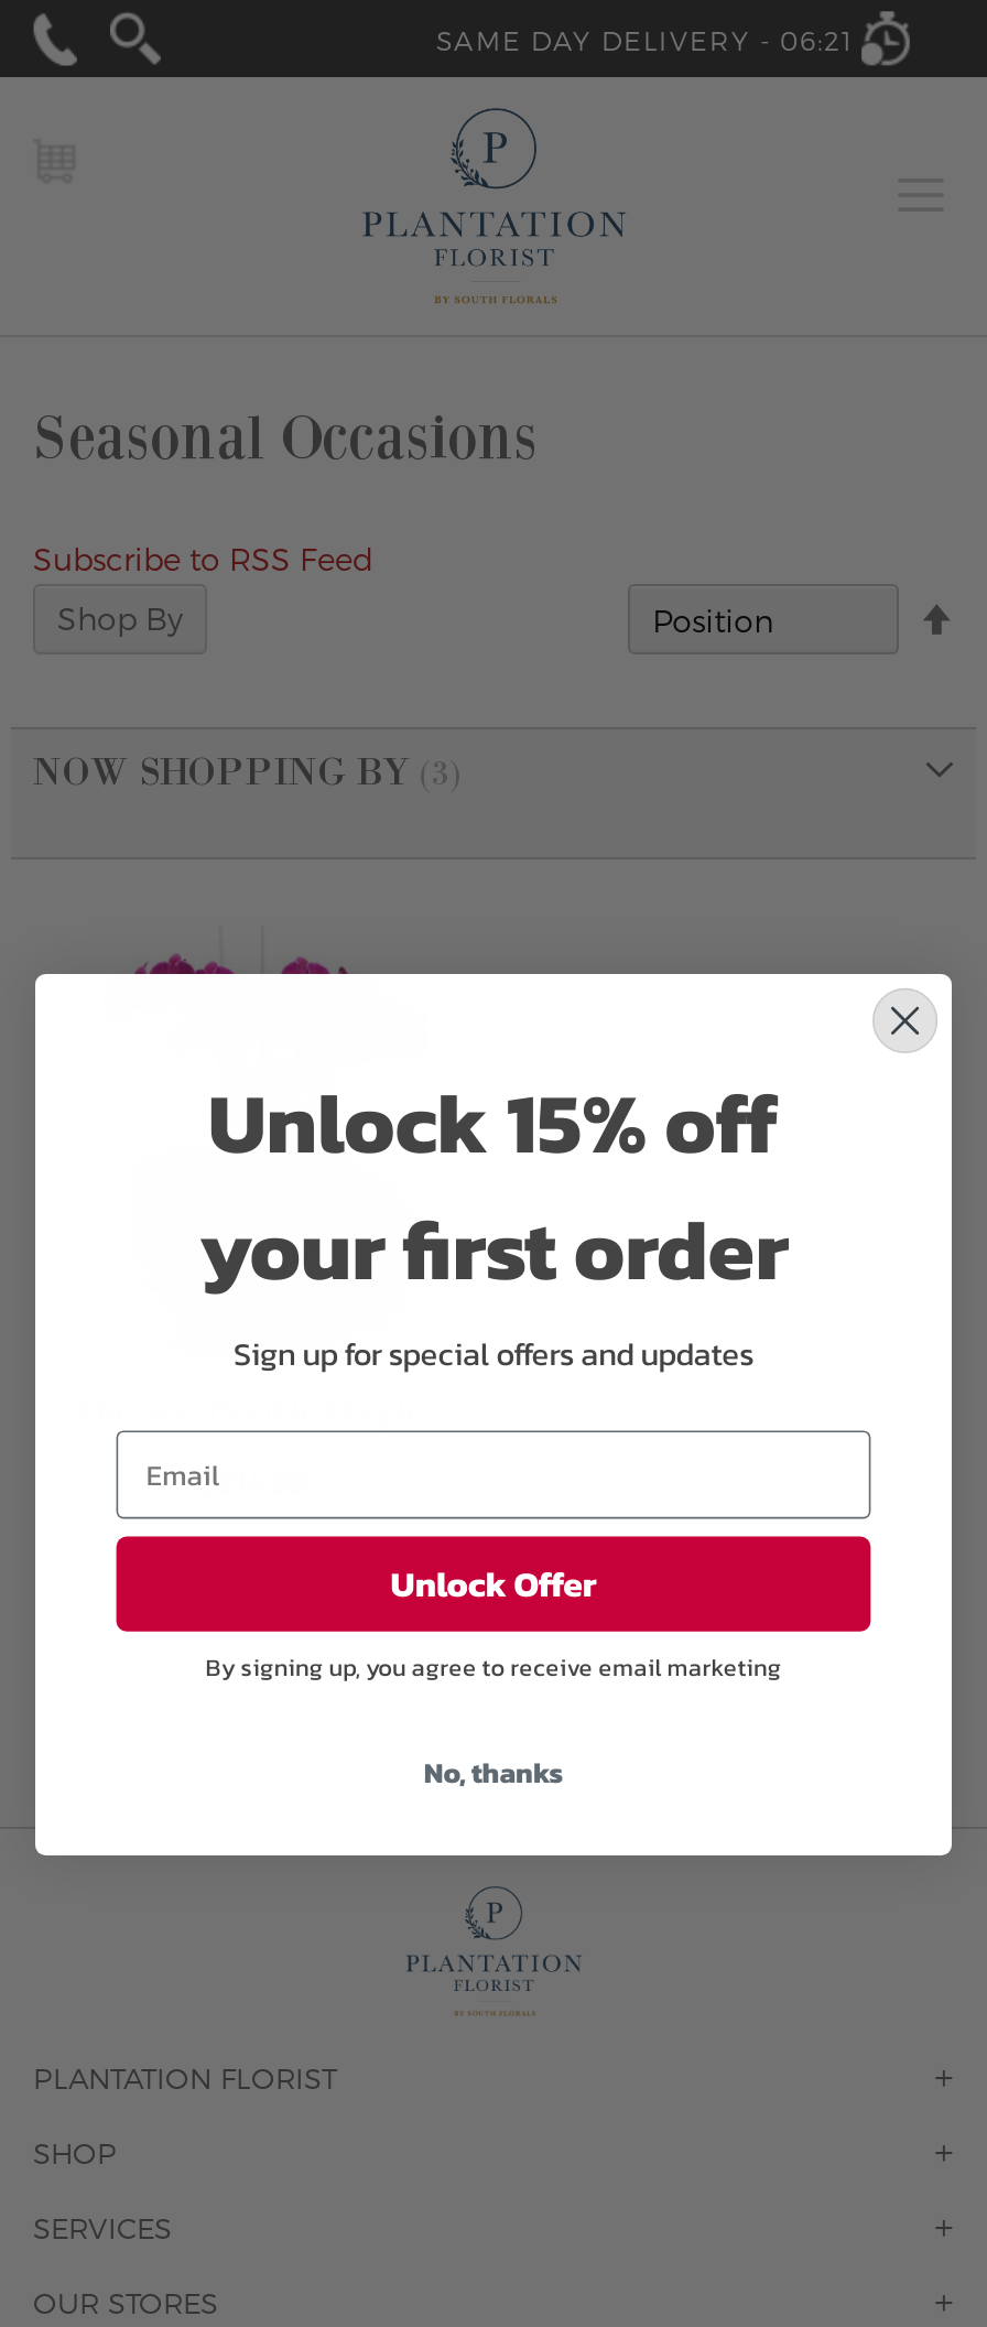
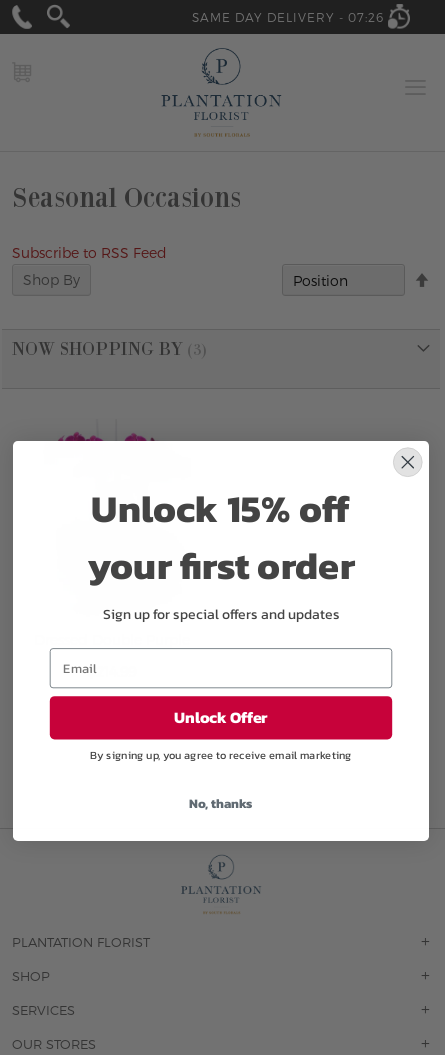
- SAME DAY DELIVERY - 06:21
+ SAME DAY DELIVERY - 07:26
